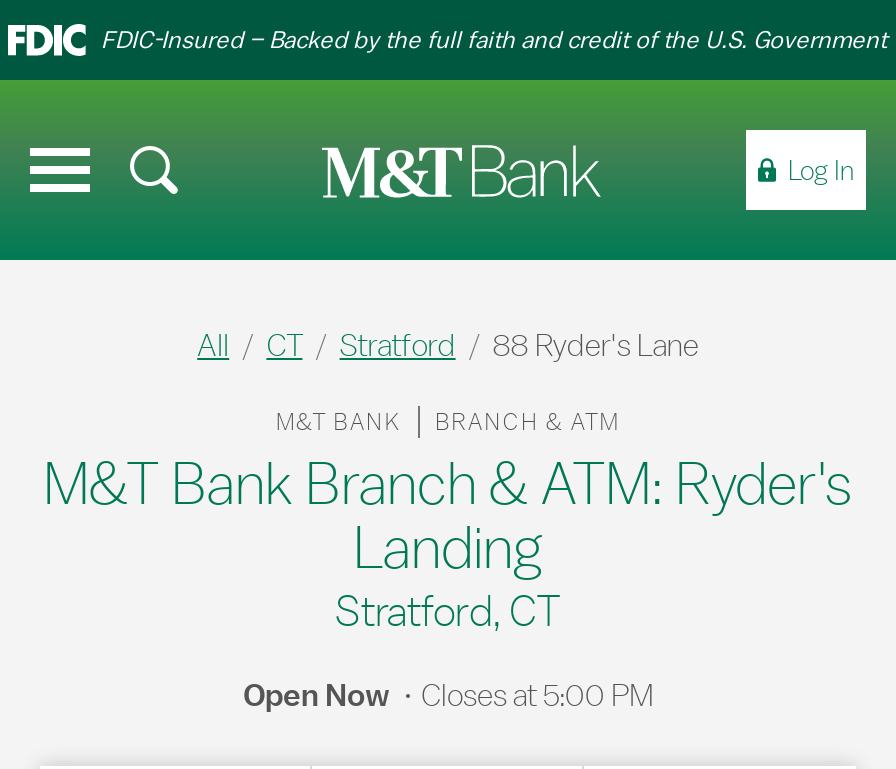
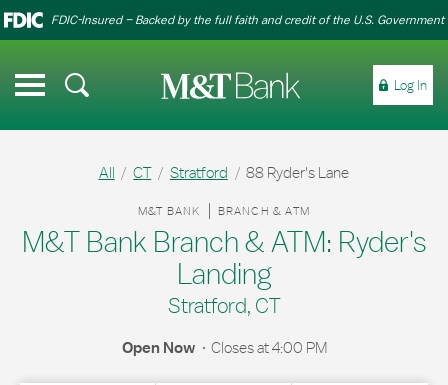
- Open Now Closes at 5:00 PM
+ Open Now Closes at 4:00 PM
